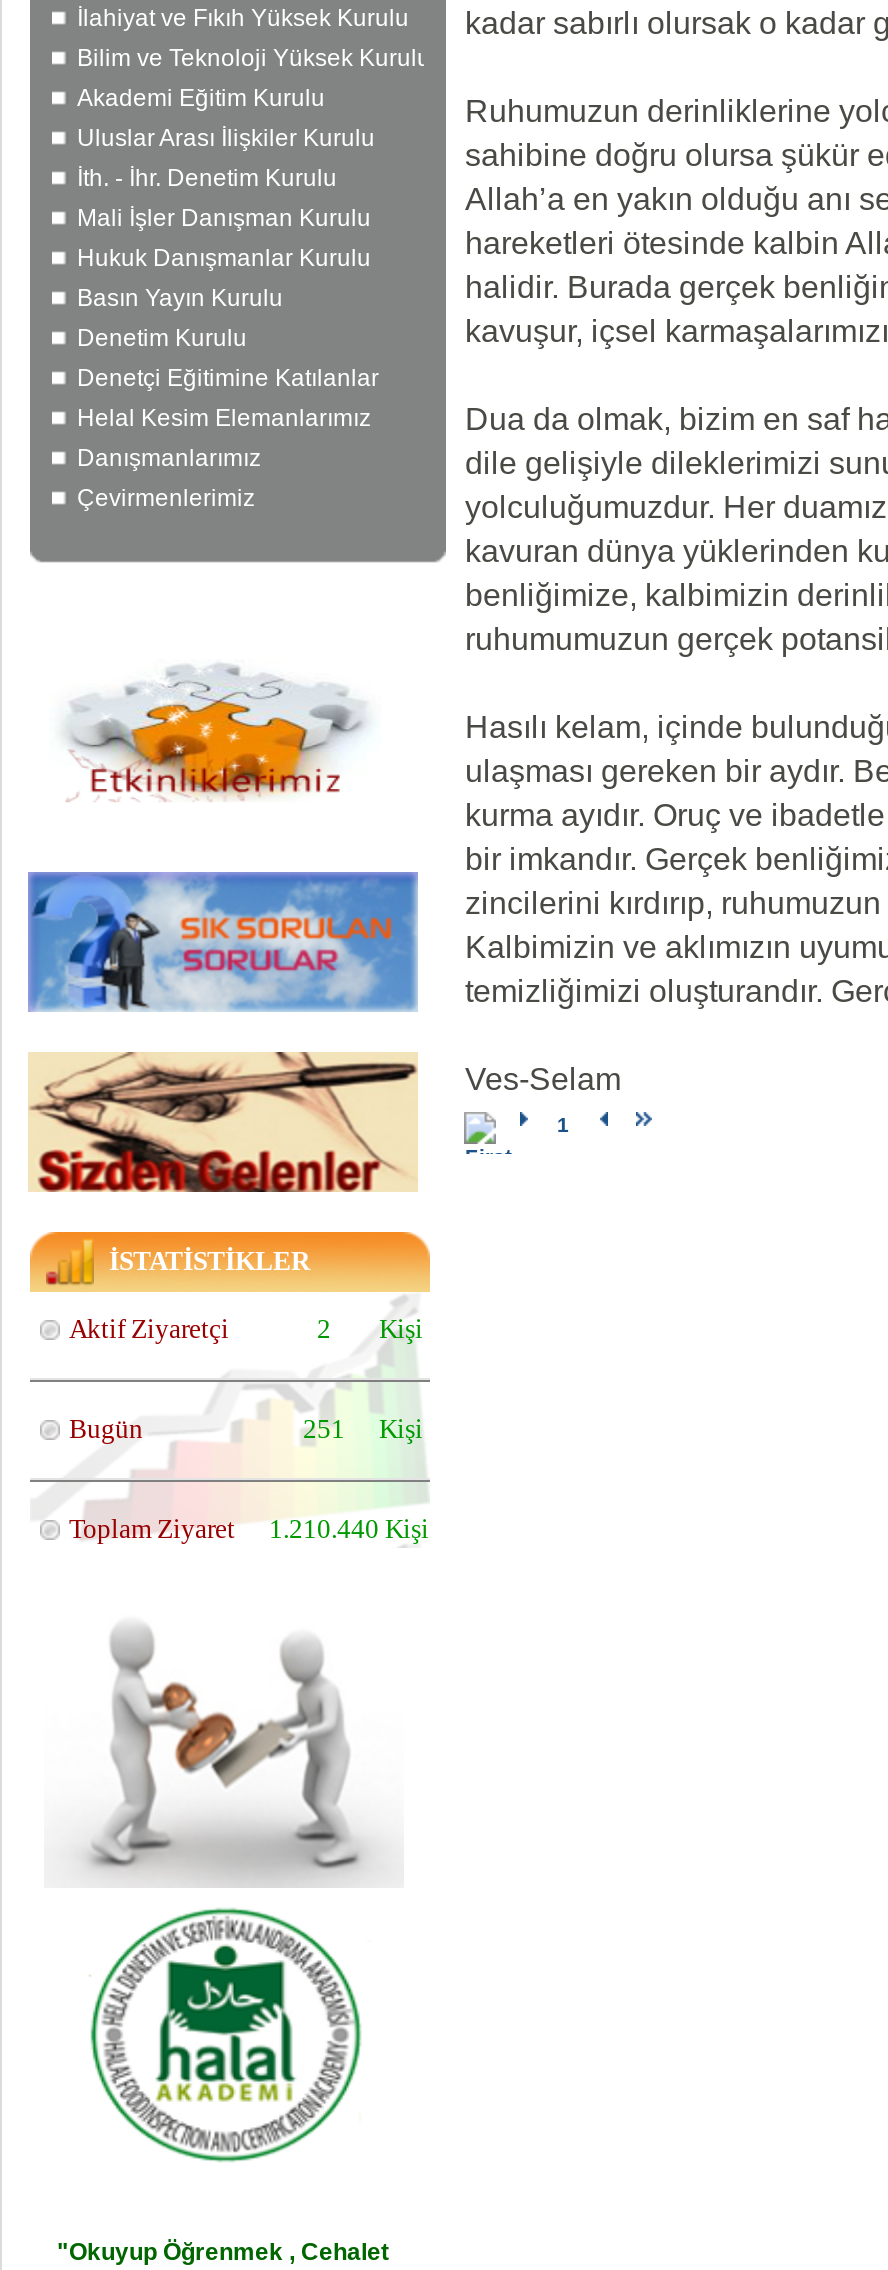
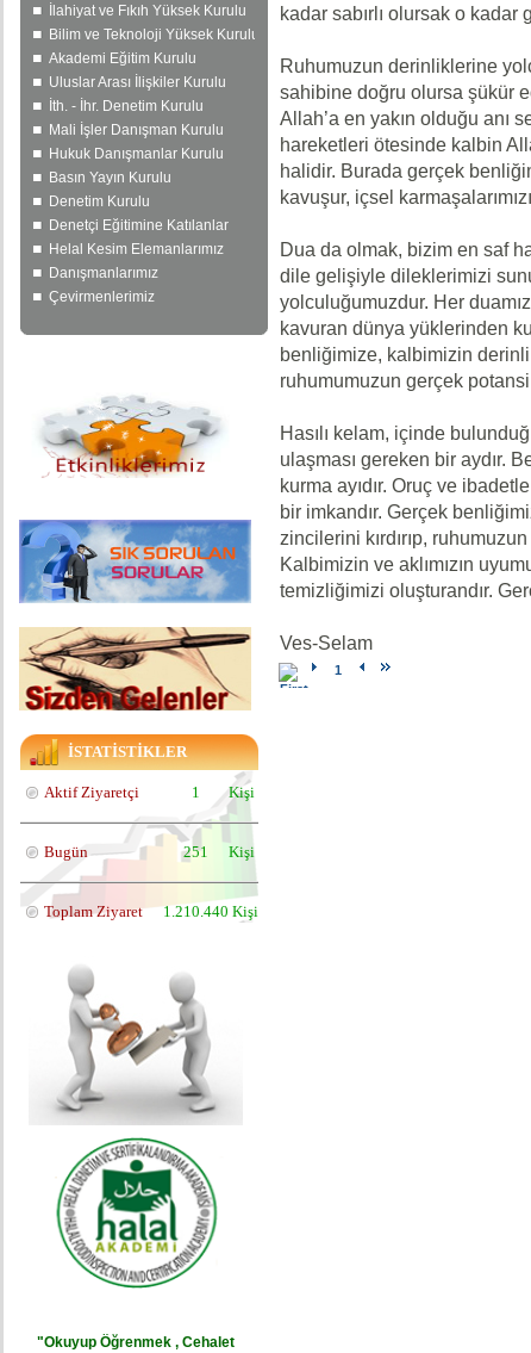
- 2 Kişi
+ 1 Kişi
